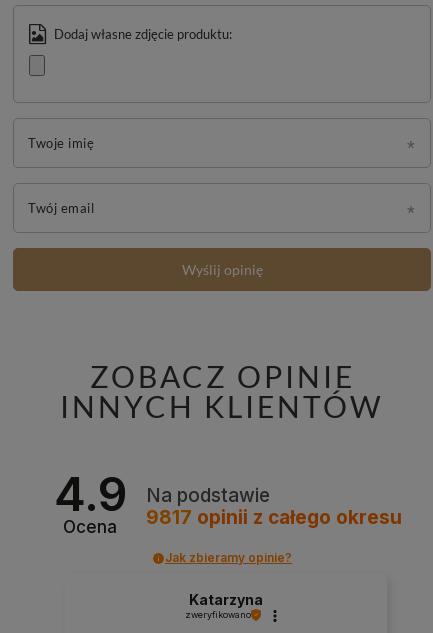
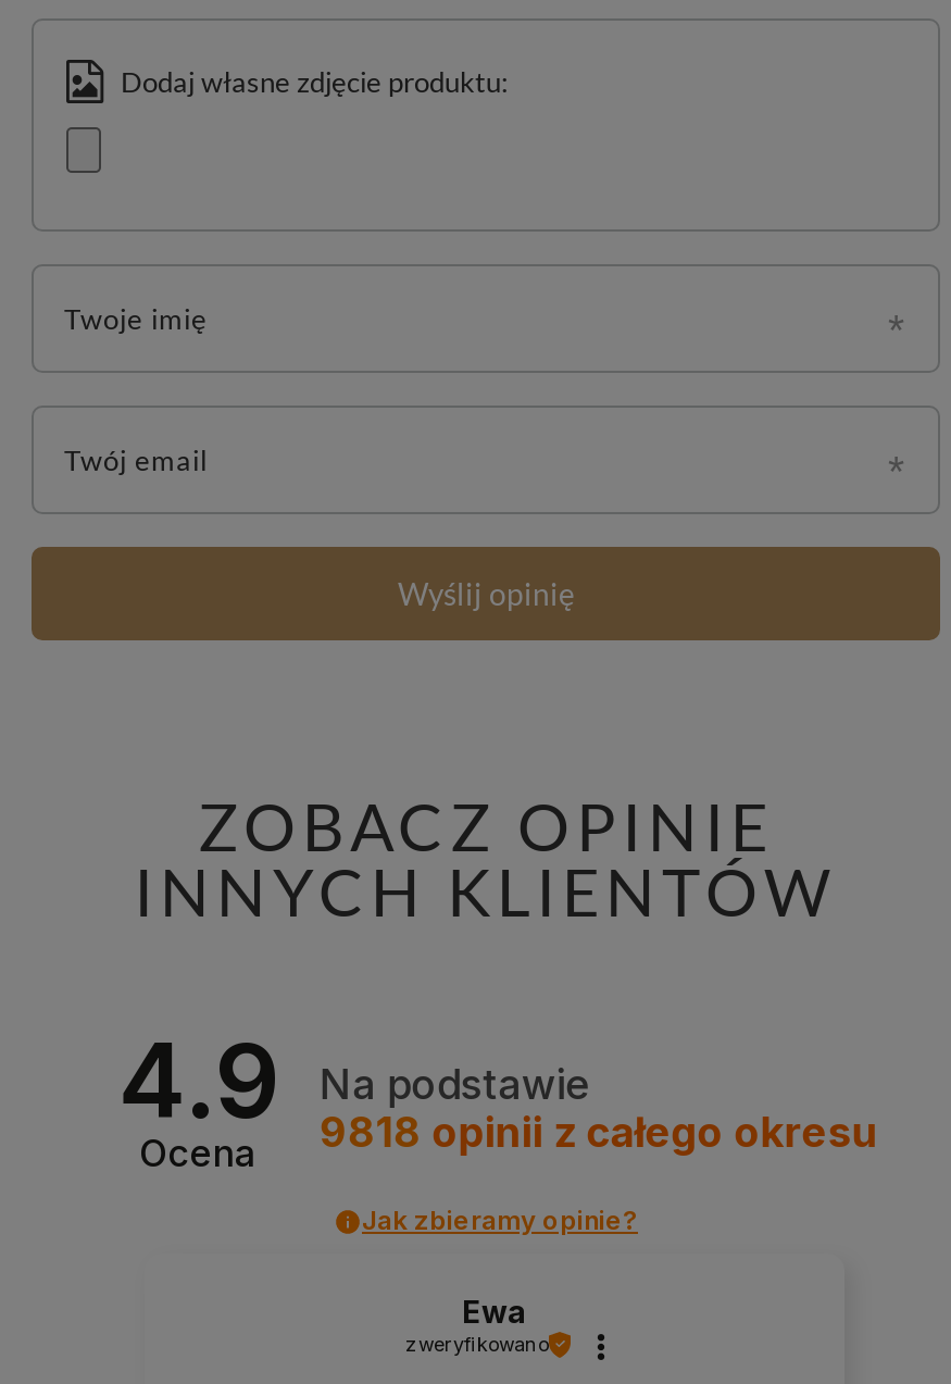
- 9817 opinii z całego okresu
+ 9818 opinii z całego okresu

- Katarzyna
+ Ewa
